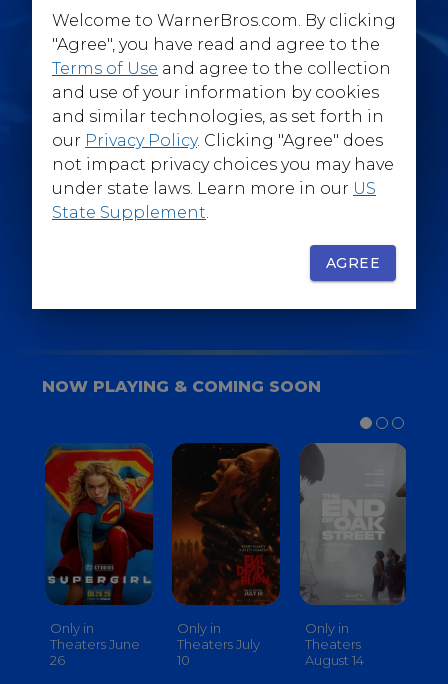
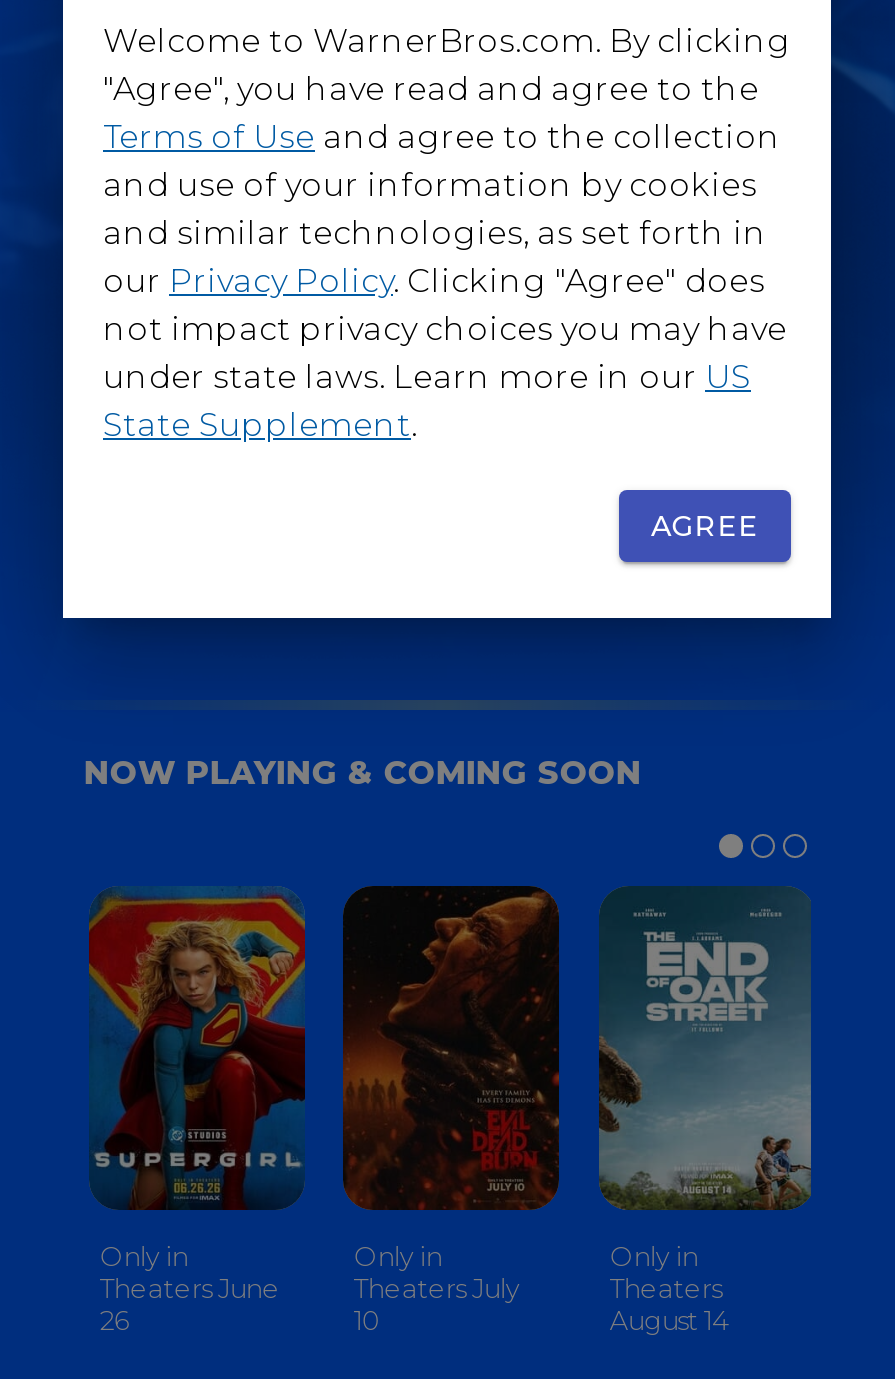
- [image]
+ [image]
